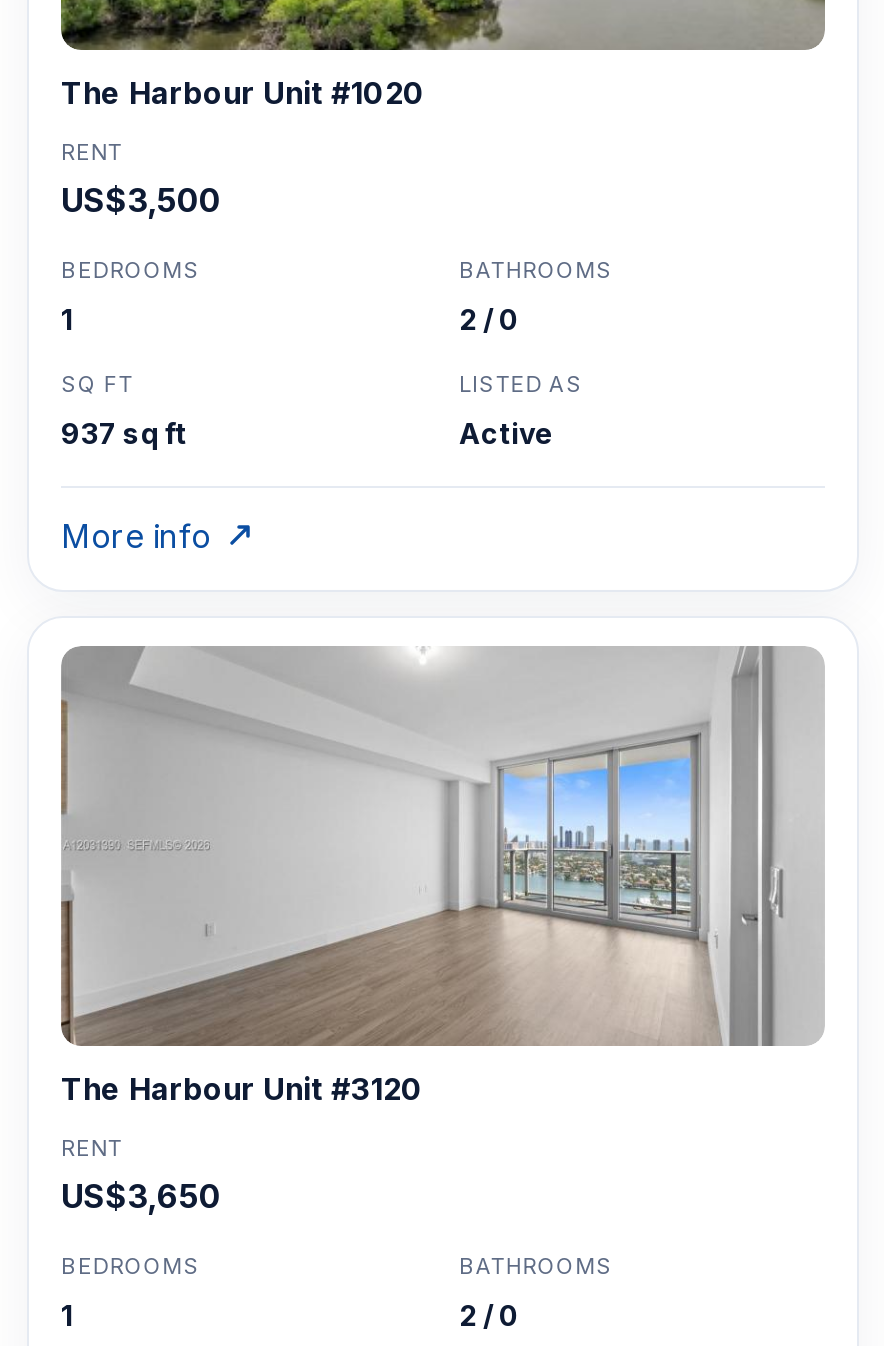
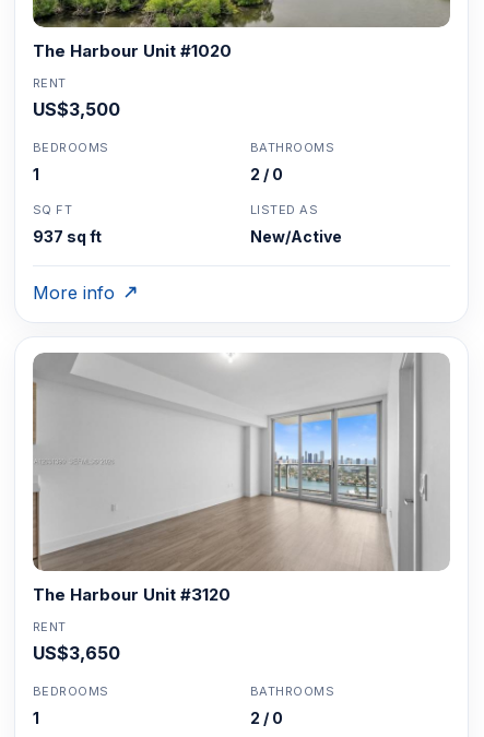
- Active
+ New/Active
